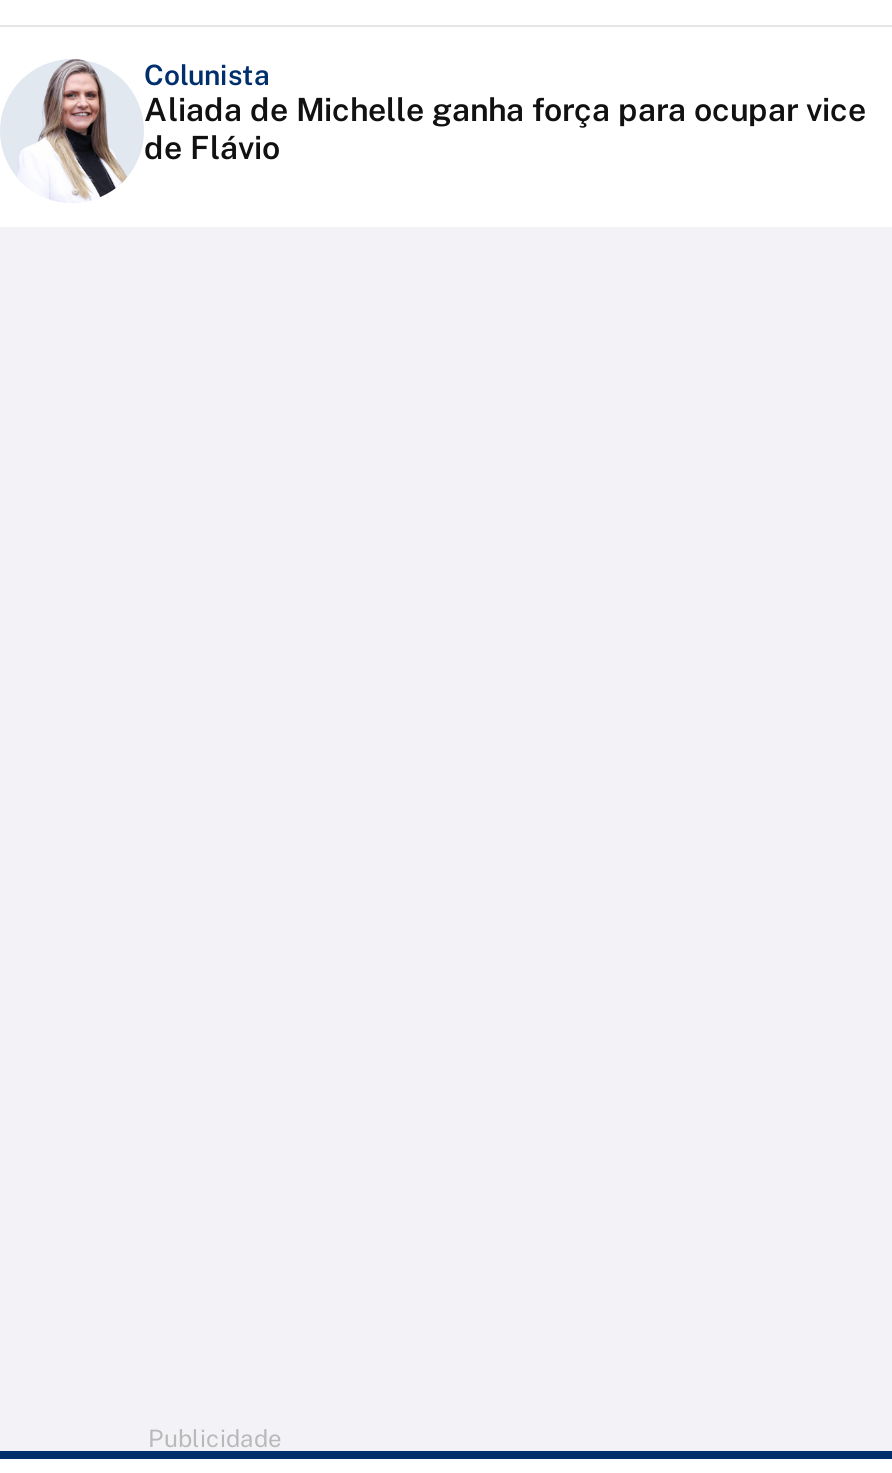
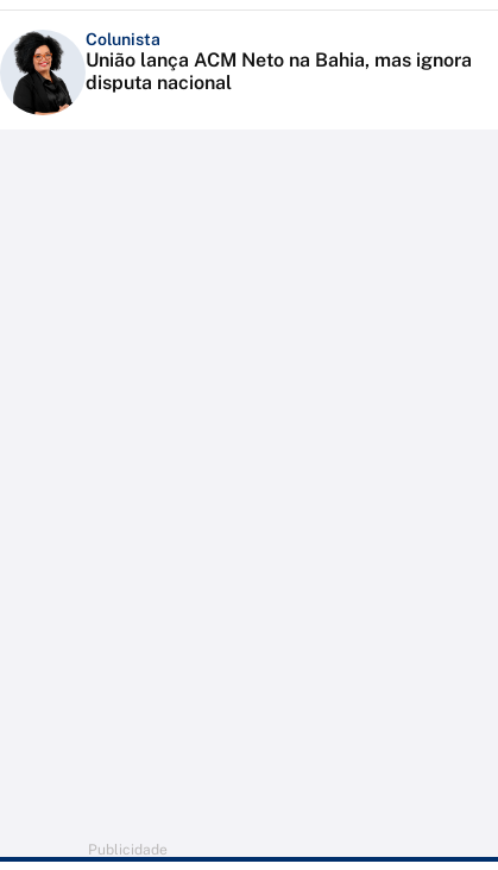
- [image]
- Aliada de Michelle ganha força para ocupar vice
- de Flávio
+ [image]
+ União lança ACM Neto na Bahia, mas ignora
+ disputa nacional
